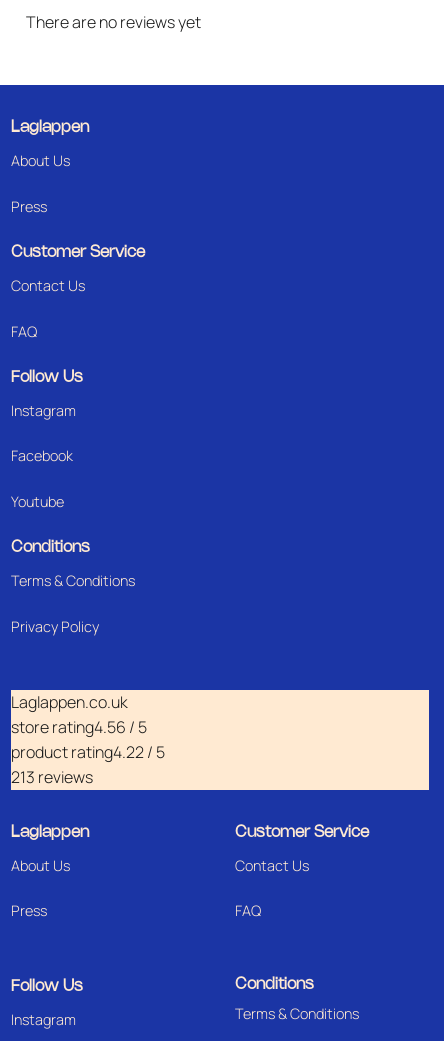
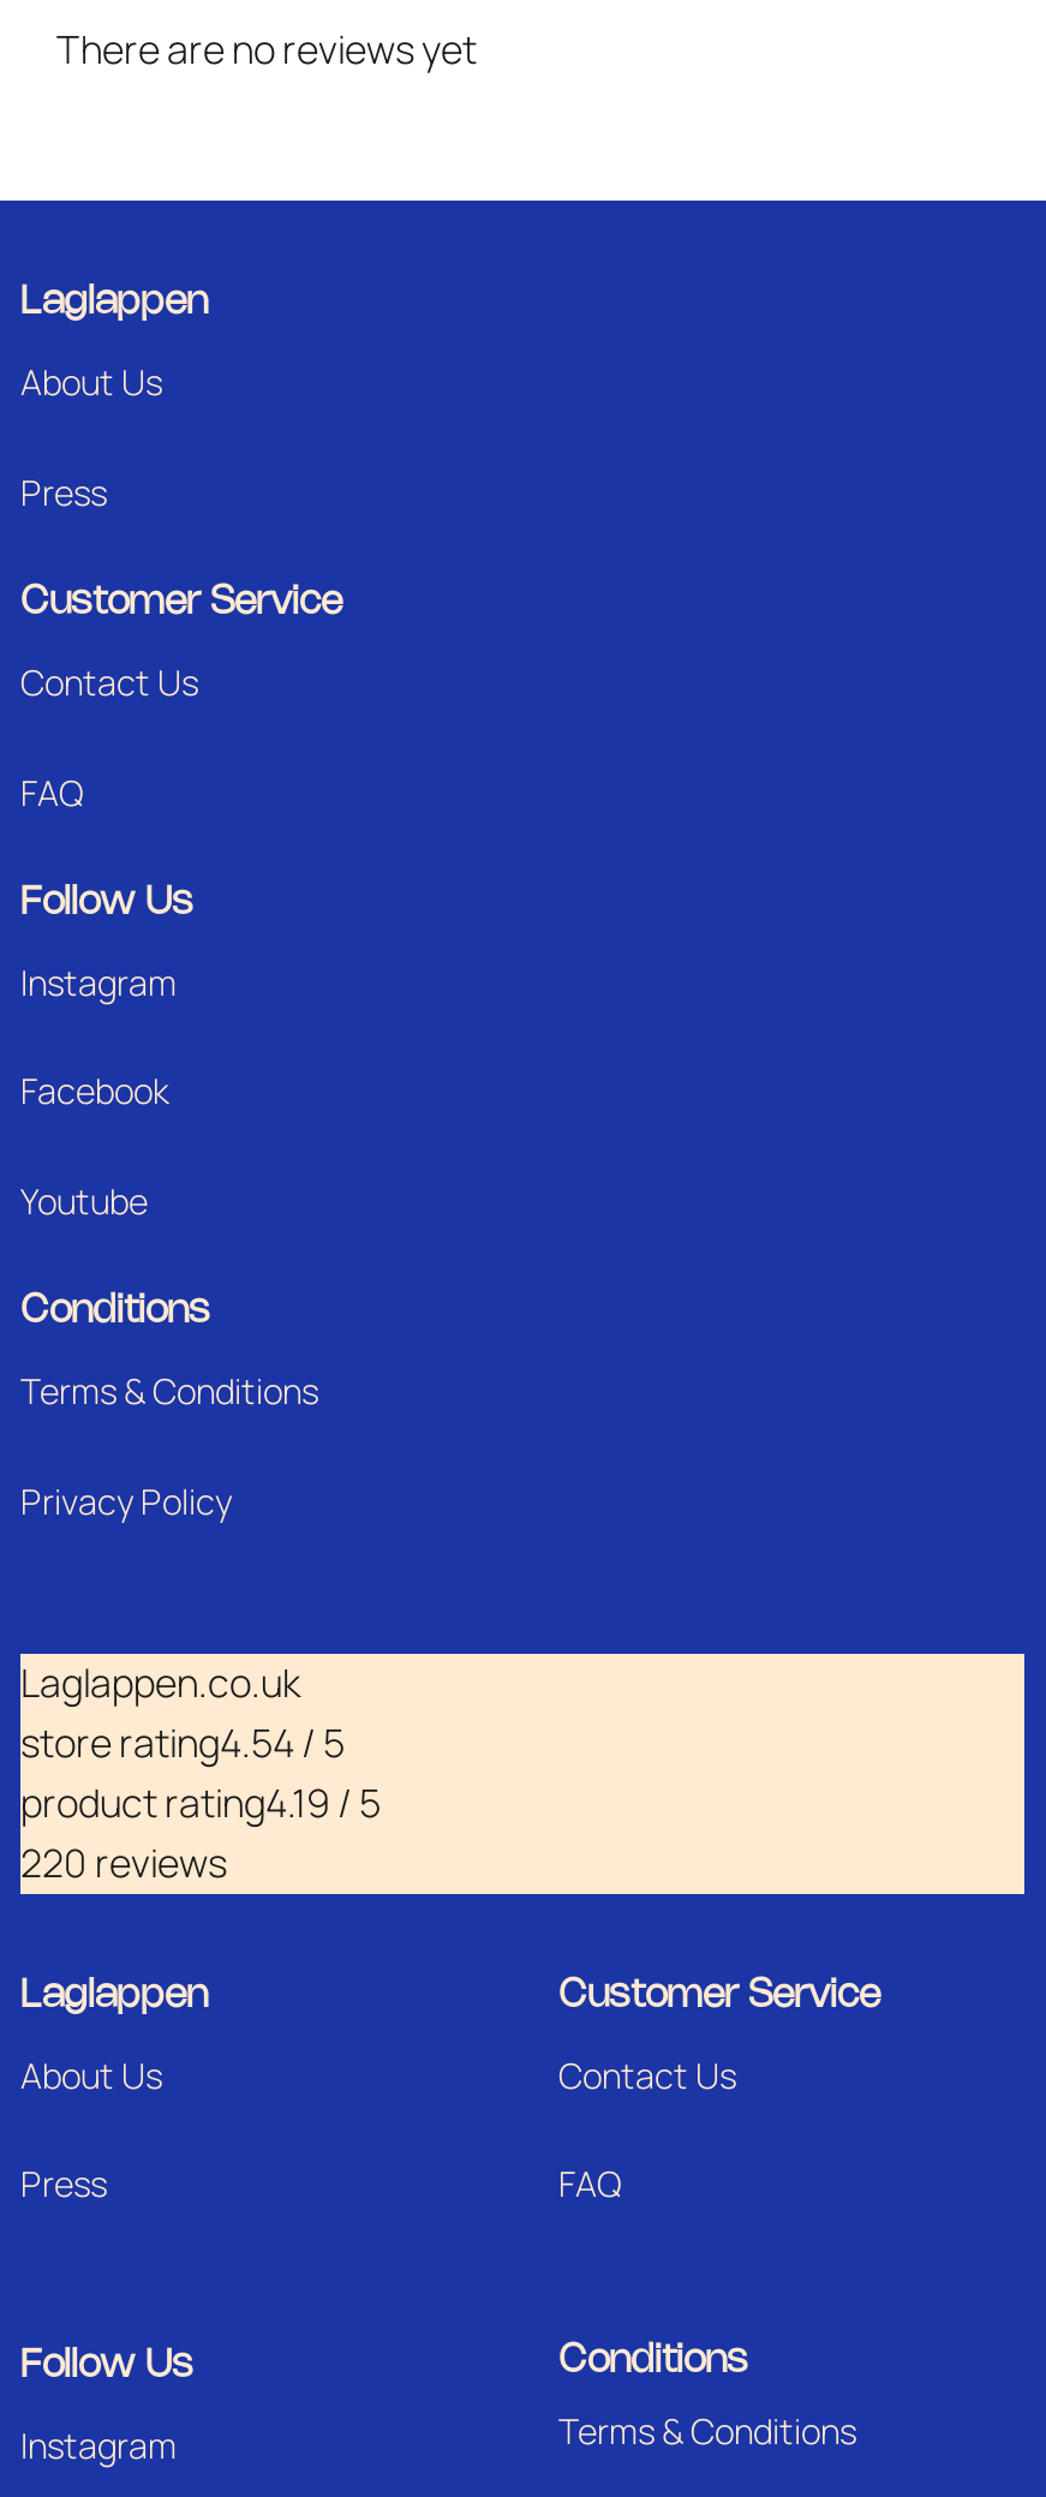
- store rating4.56 / 5
+ store rating4.54 / 5

- product rating4.22 / 5
+ product rating4.19 / 5

- 213 reviews
+ 220 reviews
